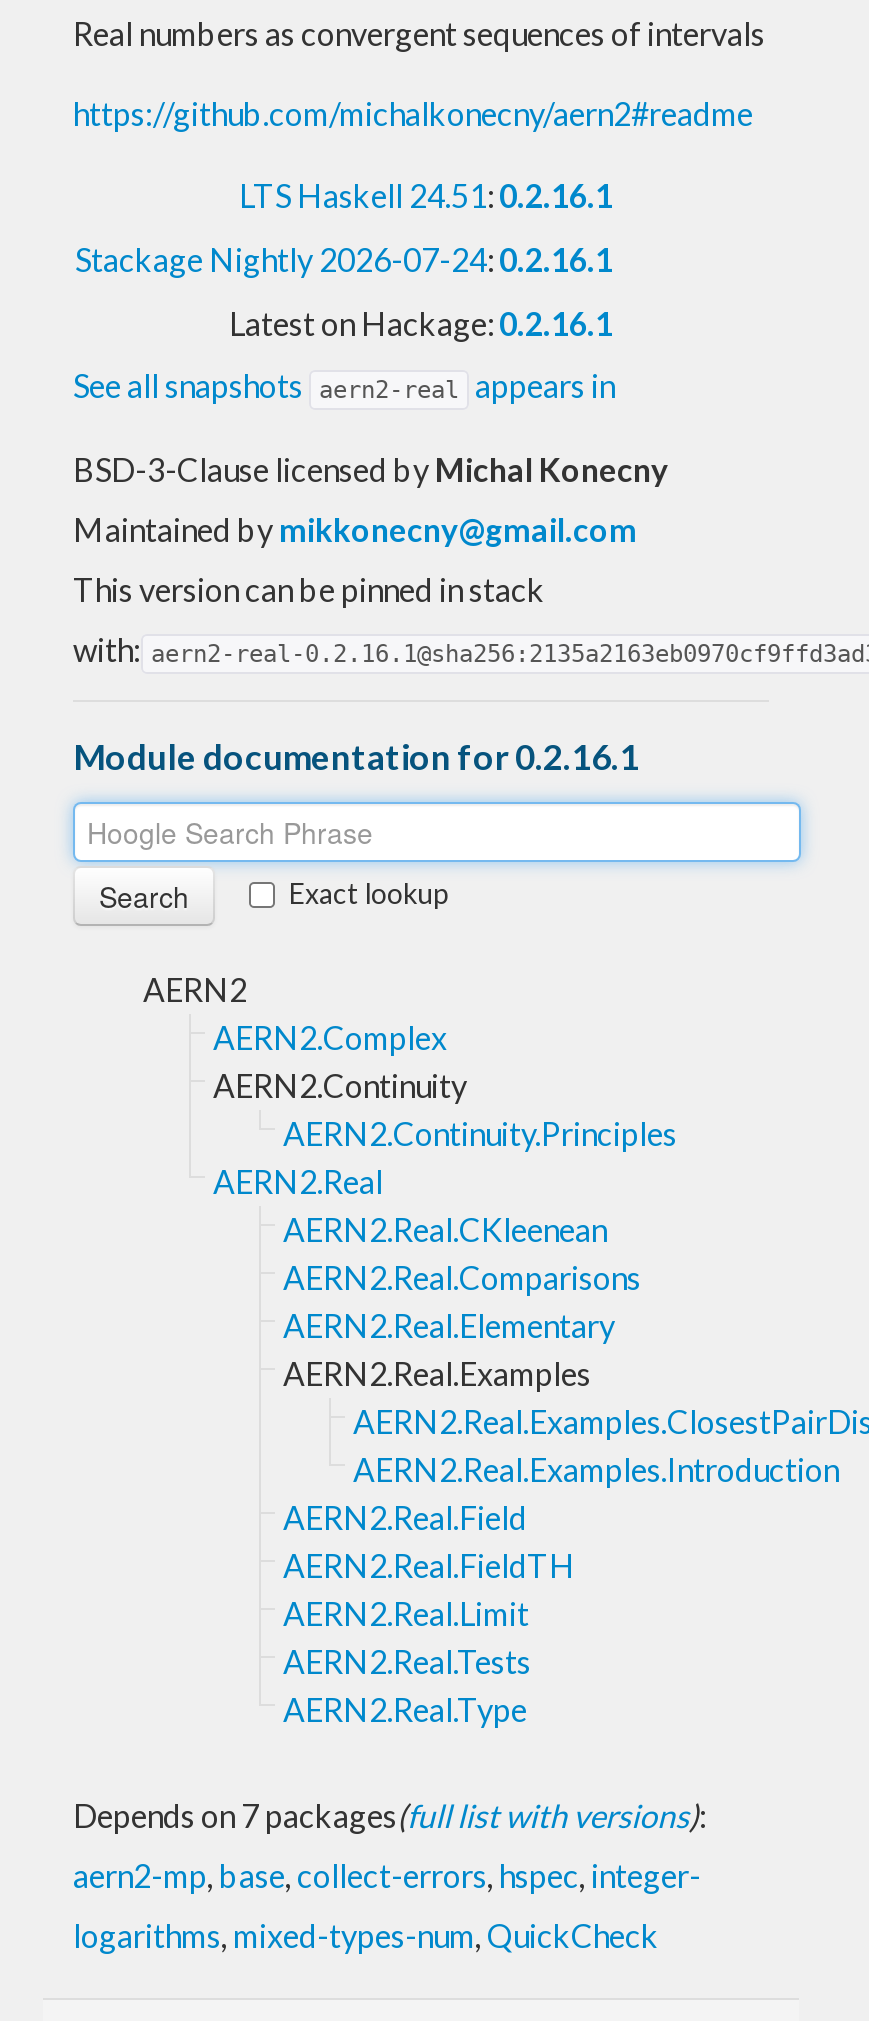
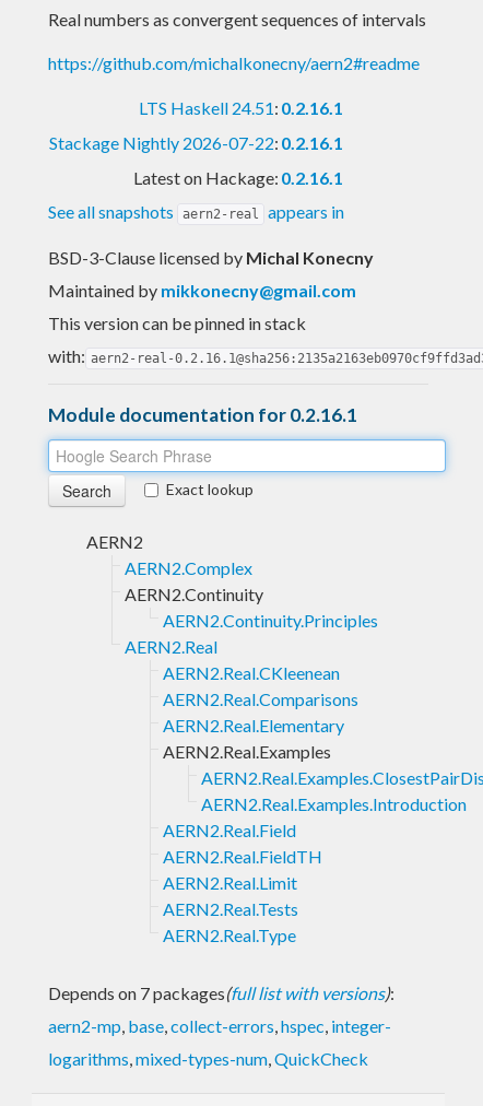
- Stackage Nightly 2026-07-24: 0.2.16.1
+ Stackage Nightly 2026-07-22: 0.2.16.1
